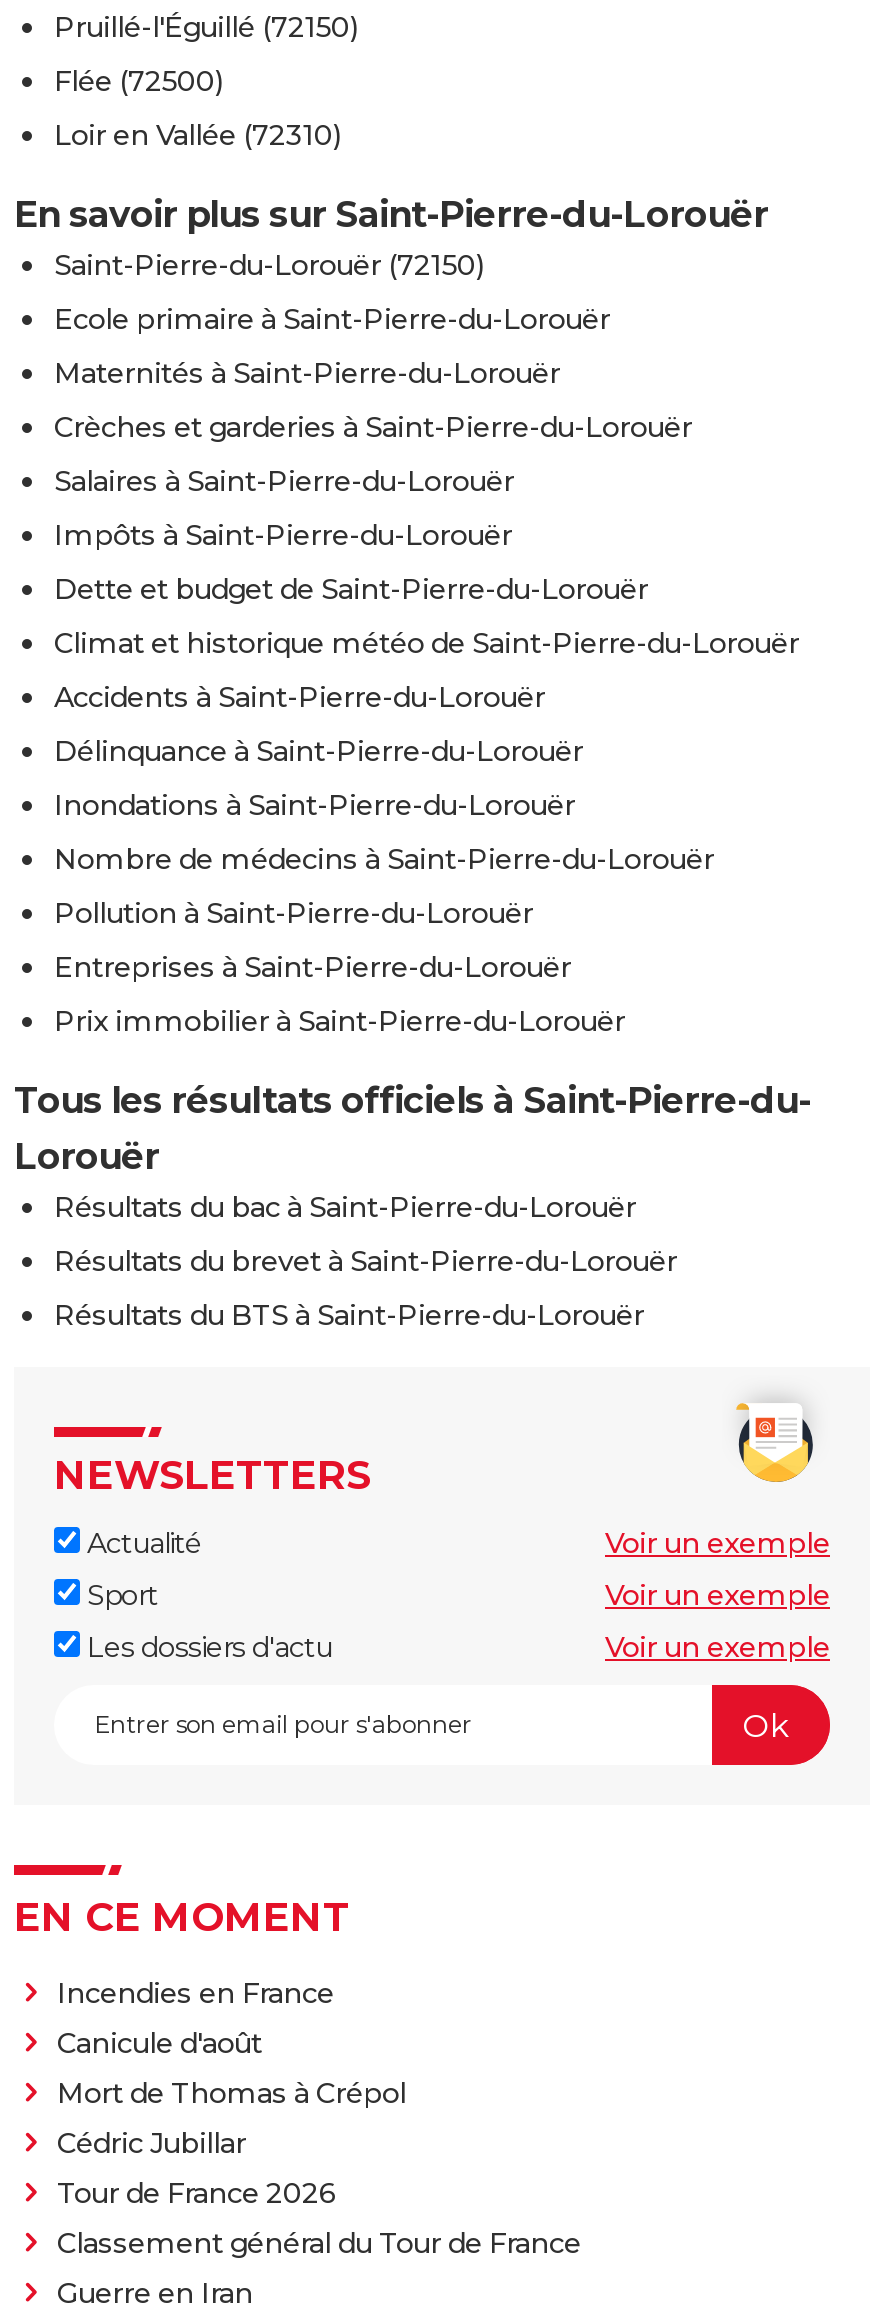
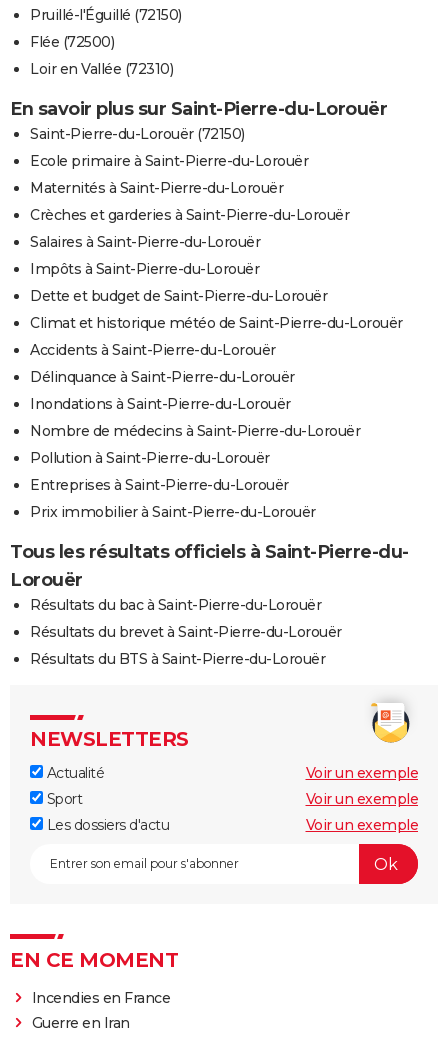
- Canicule d'août
- Mort de Thomas à Crépol
- Cédric Jubillar
- Tour de France 2026
- Classement général du Tour de France
